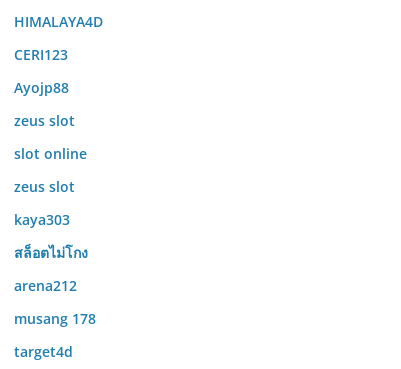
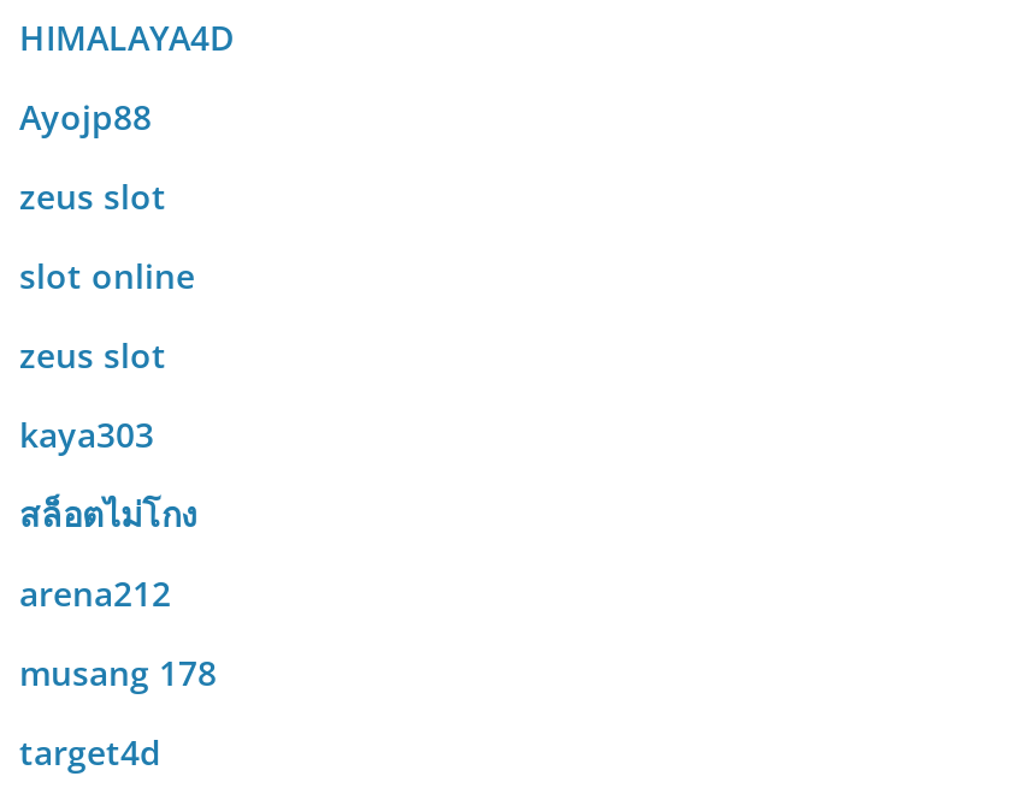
- CERI123
